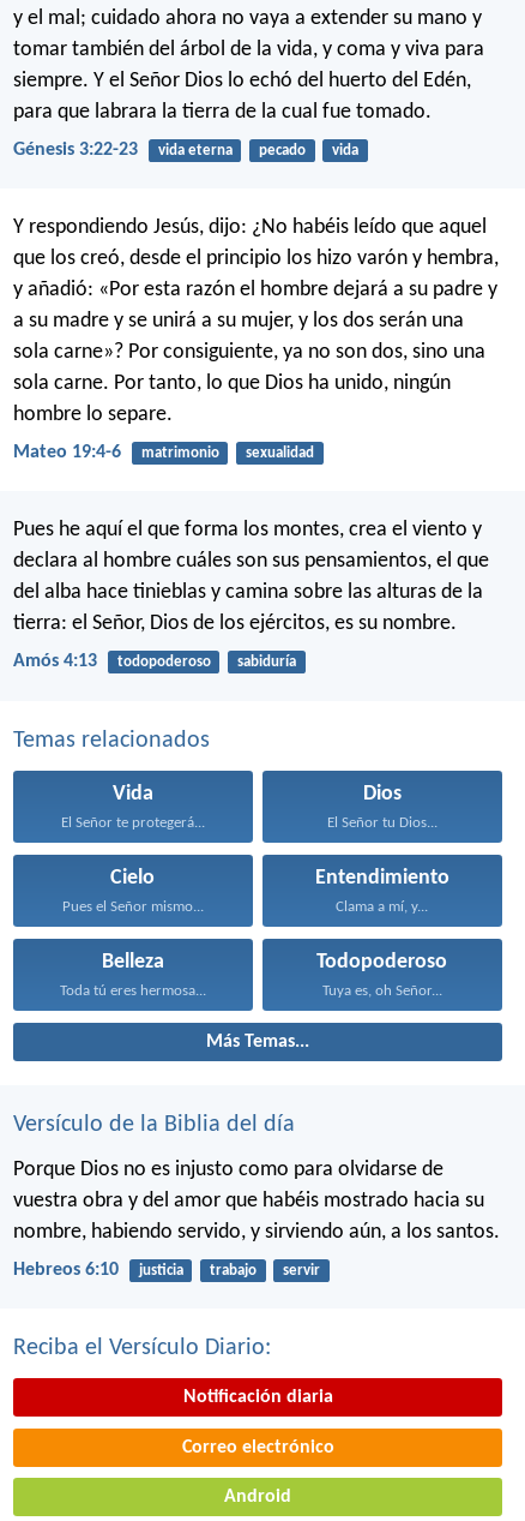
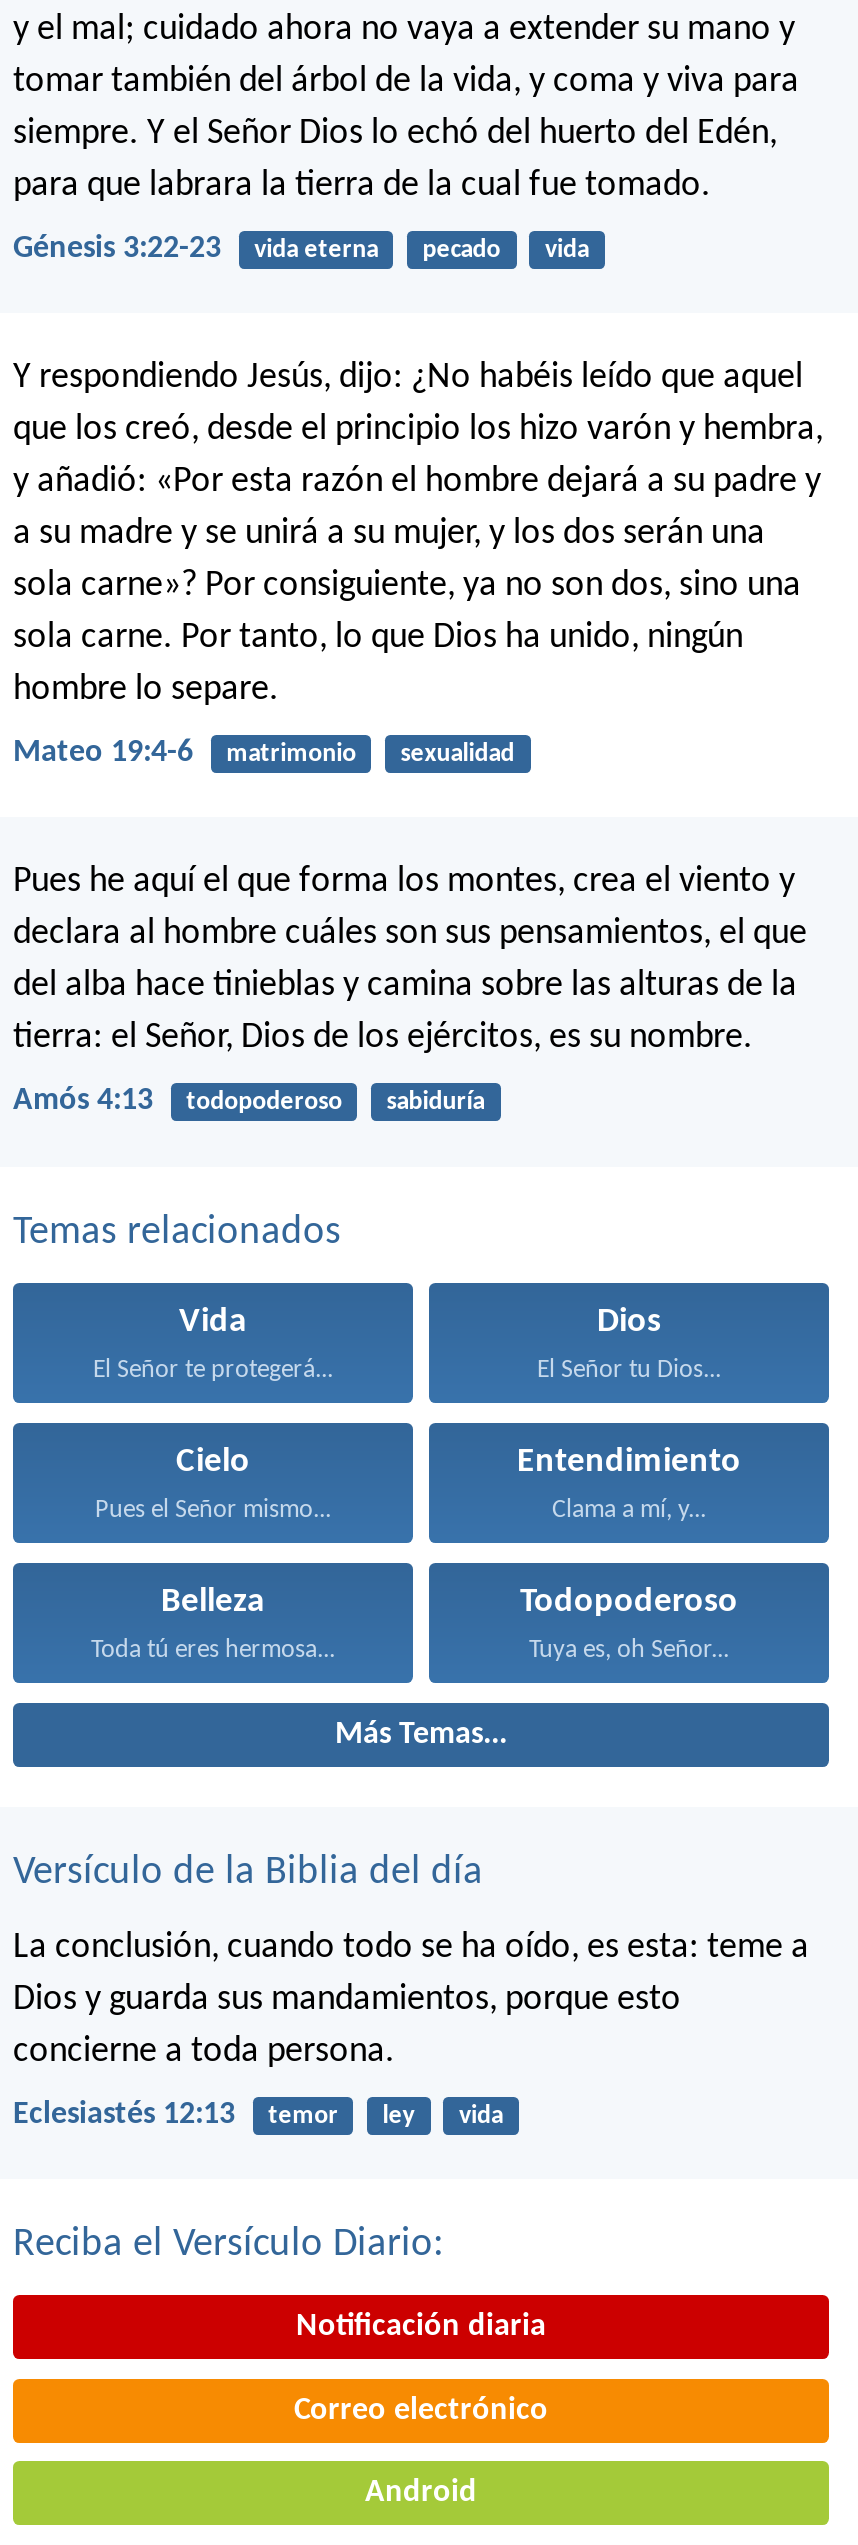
- Porque Dios no es injusto como para olvidarse de
- vuestra obra y del amor que habéis mostrado hacia su
- nombre, habiendo servido, y sirviendo aún, a los santos.
+ La conclusión, cuando todo se ha oído, es esta: teme a
+ Dios y guarda sus mandamientos, porque esto
+ concierne a toda persona.

- Hebreos 6:10
- justicia
- trabajo
- servir
+ Eclesiastés 12:13
+ temor
+ ley
+ vida
